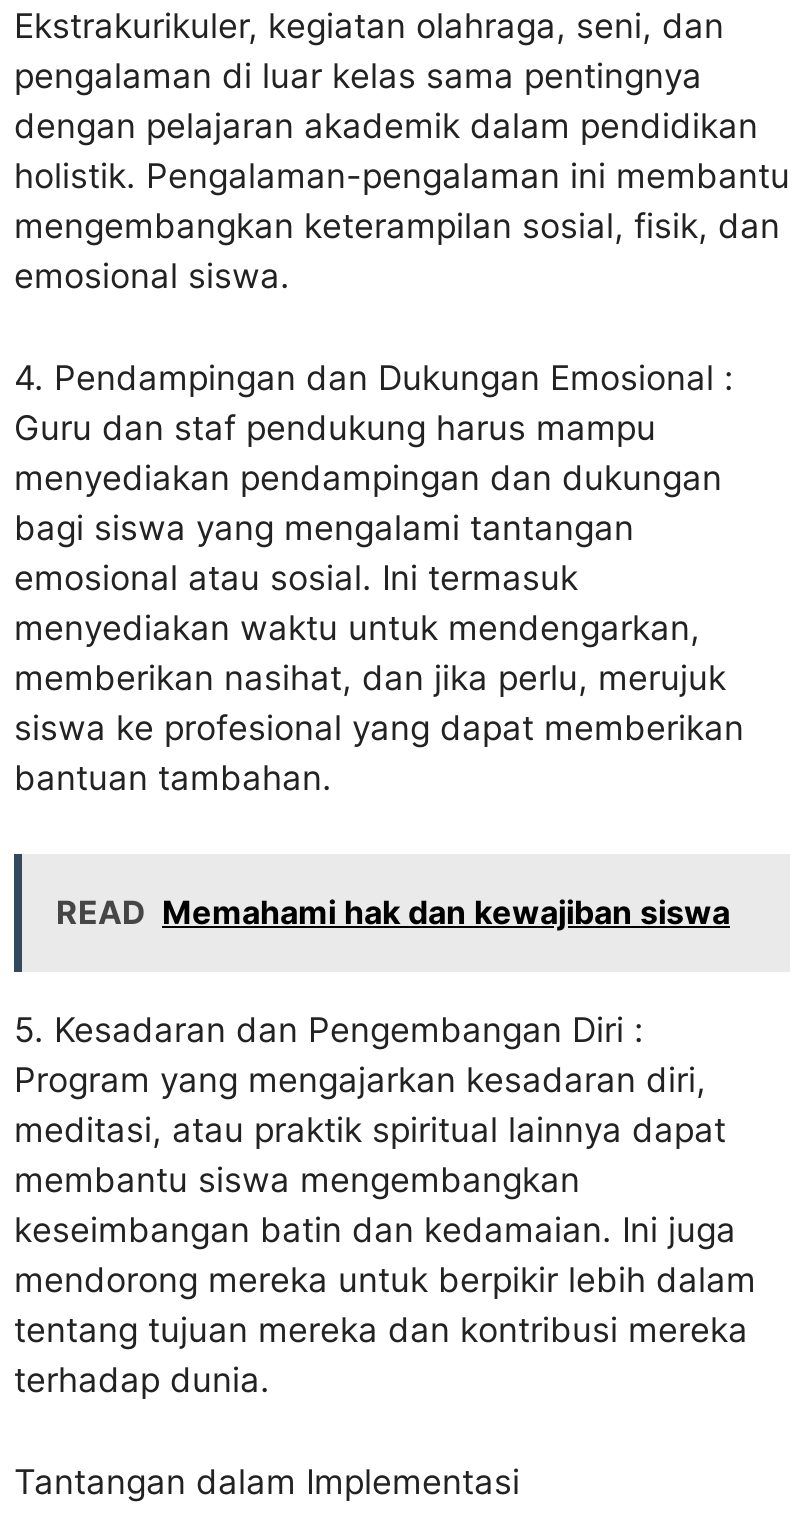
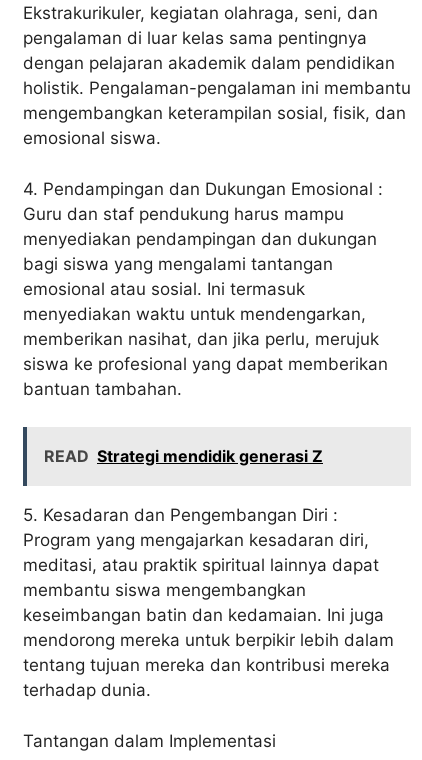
- READ Memahami hak dan kewajiban siswa
+ READ Strategi mendidik generasi Z
